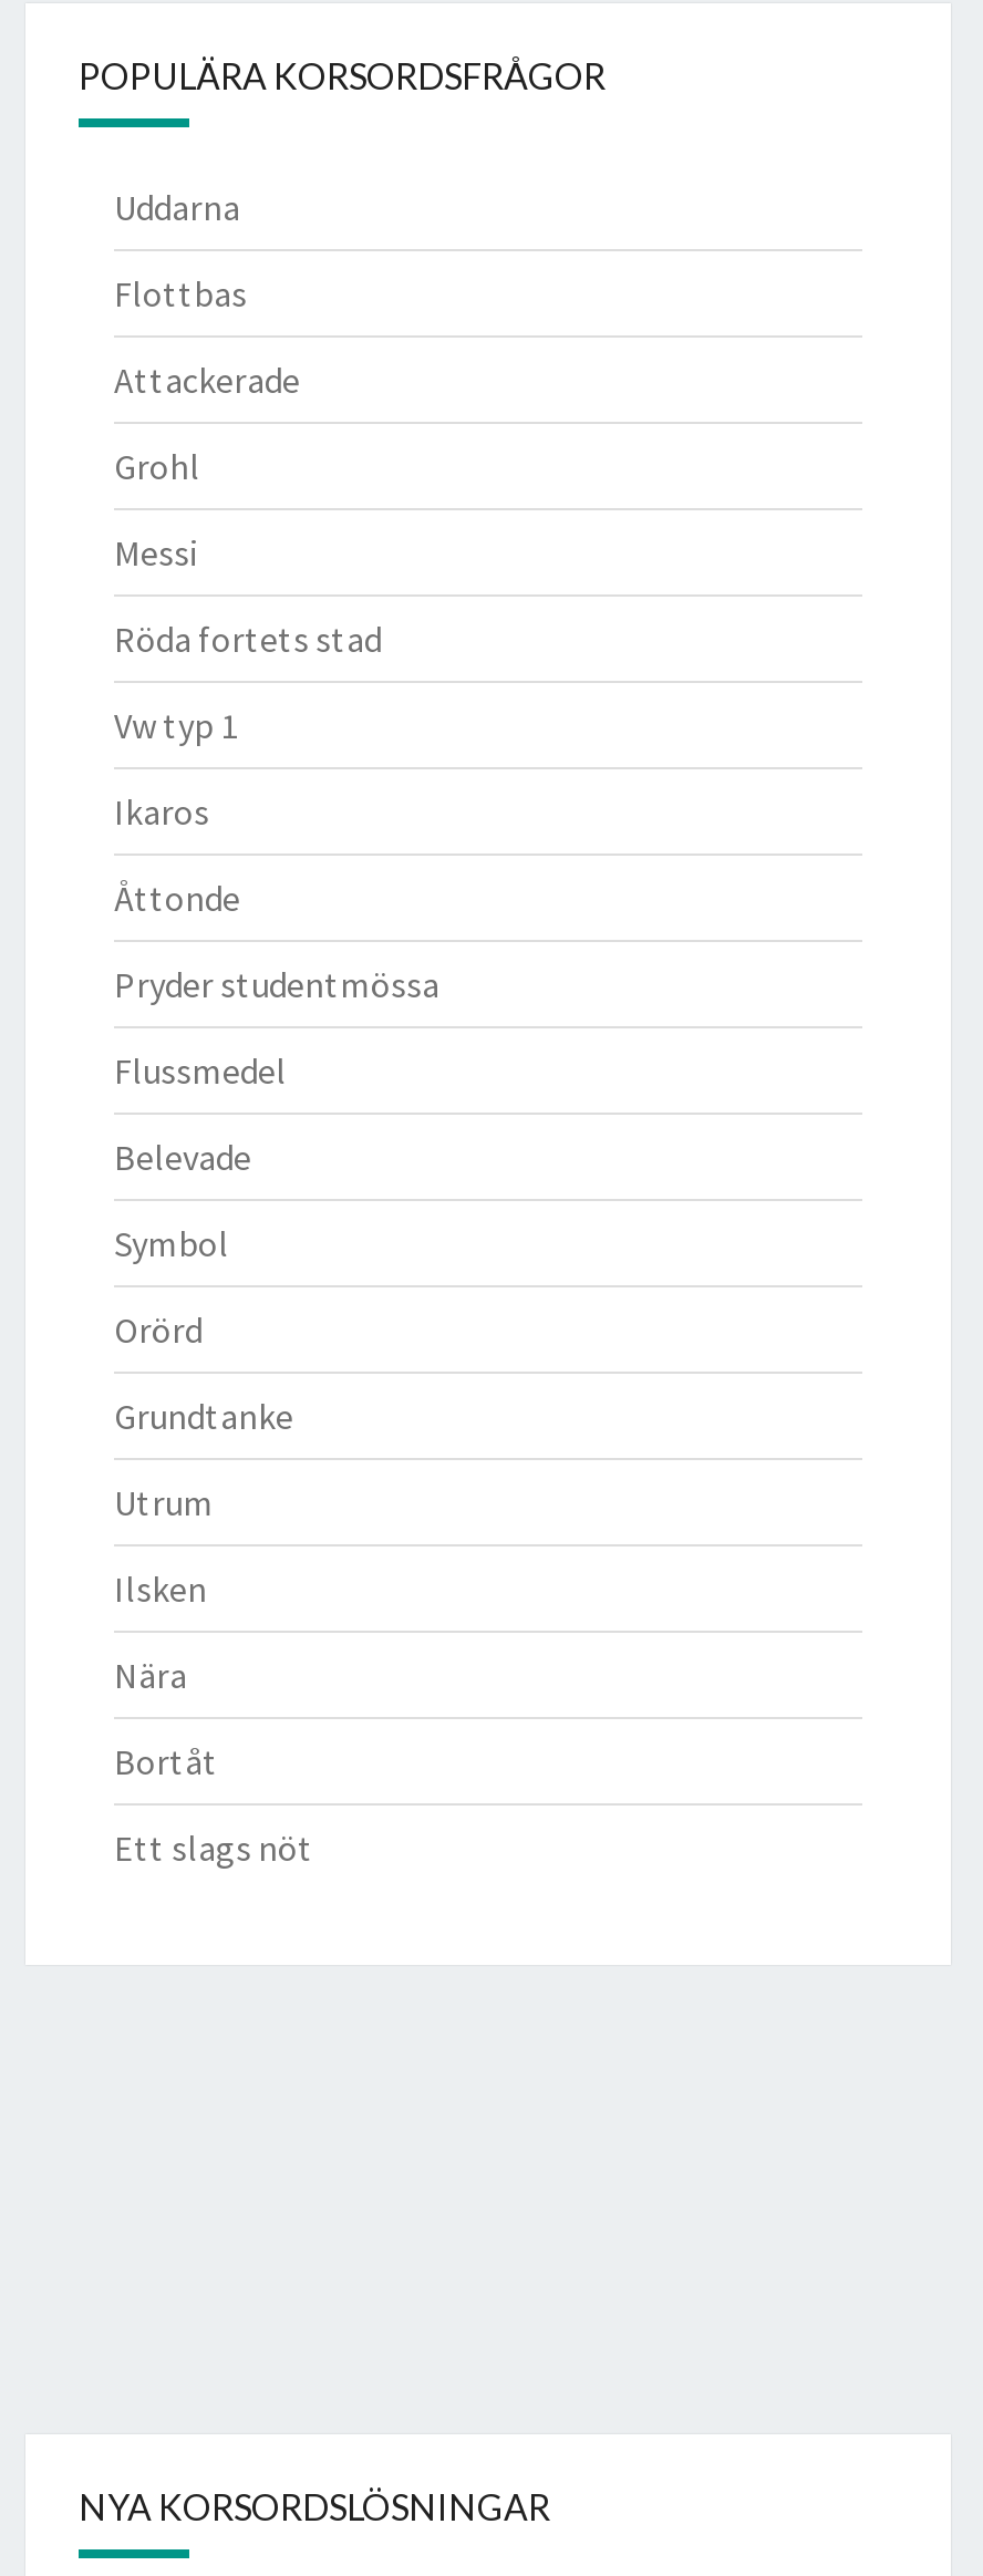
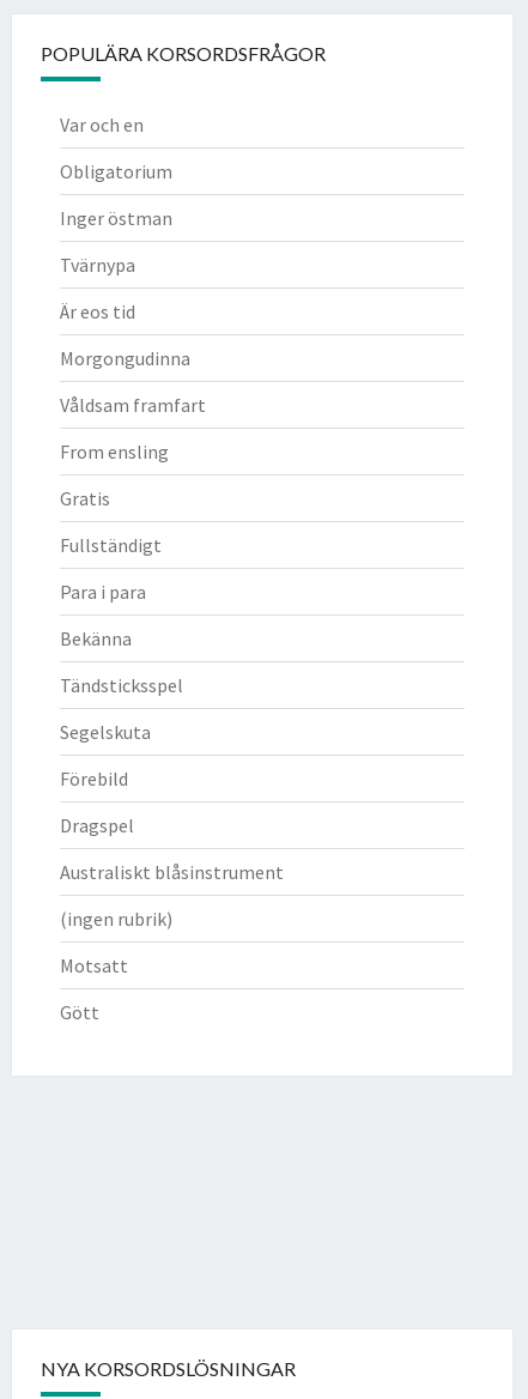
- Uddarna
+ Var och en

- Flottbas
+ Obligatorium

- Attackerade
+ Inger östman

- Grohl
+ Tvärnypa

- Messi
+ Är eos tid

- Röda fortets stad
+ Morgongudinna

- Vw typ 1
+ Våldsam framfart

- Ikaros
+ From ensling

- Åttonde
+ Gratis

- Pryder studentmössa
+ Fullständigt

- Flussmedel
+ Para i para

- Belevade
+ Bekänna

- Symbol
+ Tändsticksspel

- Orörd
+ Segelskuta

- Grundtanke
+ Förebild

- Utrum
+ Dragspel

- Ilsken
+ Australiskt blåsinstrument

- Nära
+ (ingen rubrik)

- Bortåt
+ Motsatt

- Ett slags nöt
+ Gött
